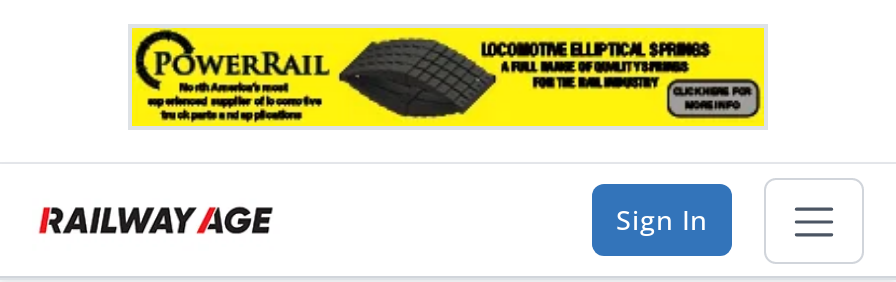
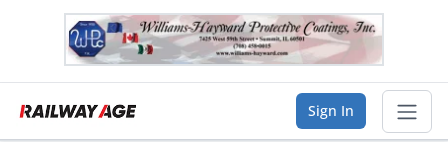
- [image]
+ [image]
